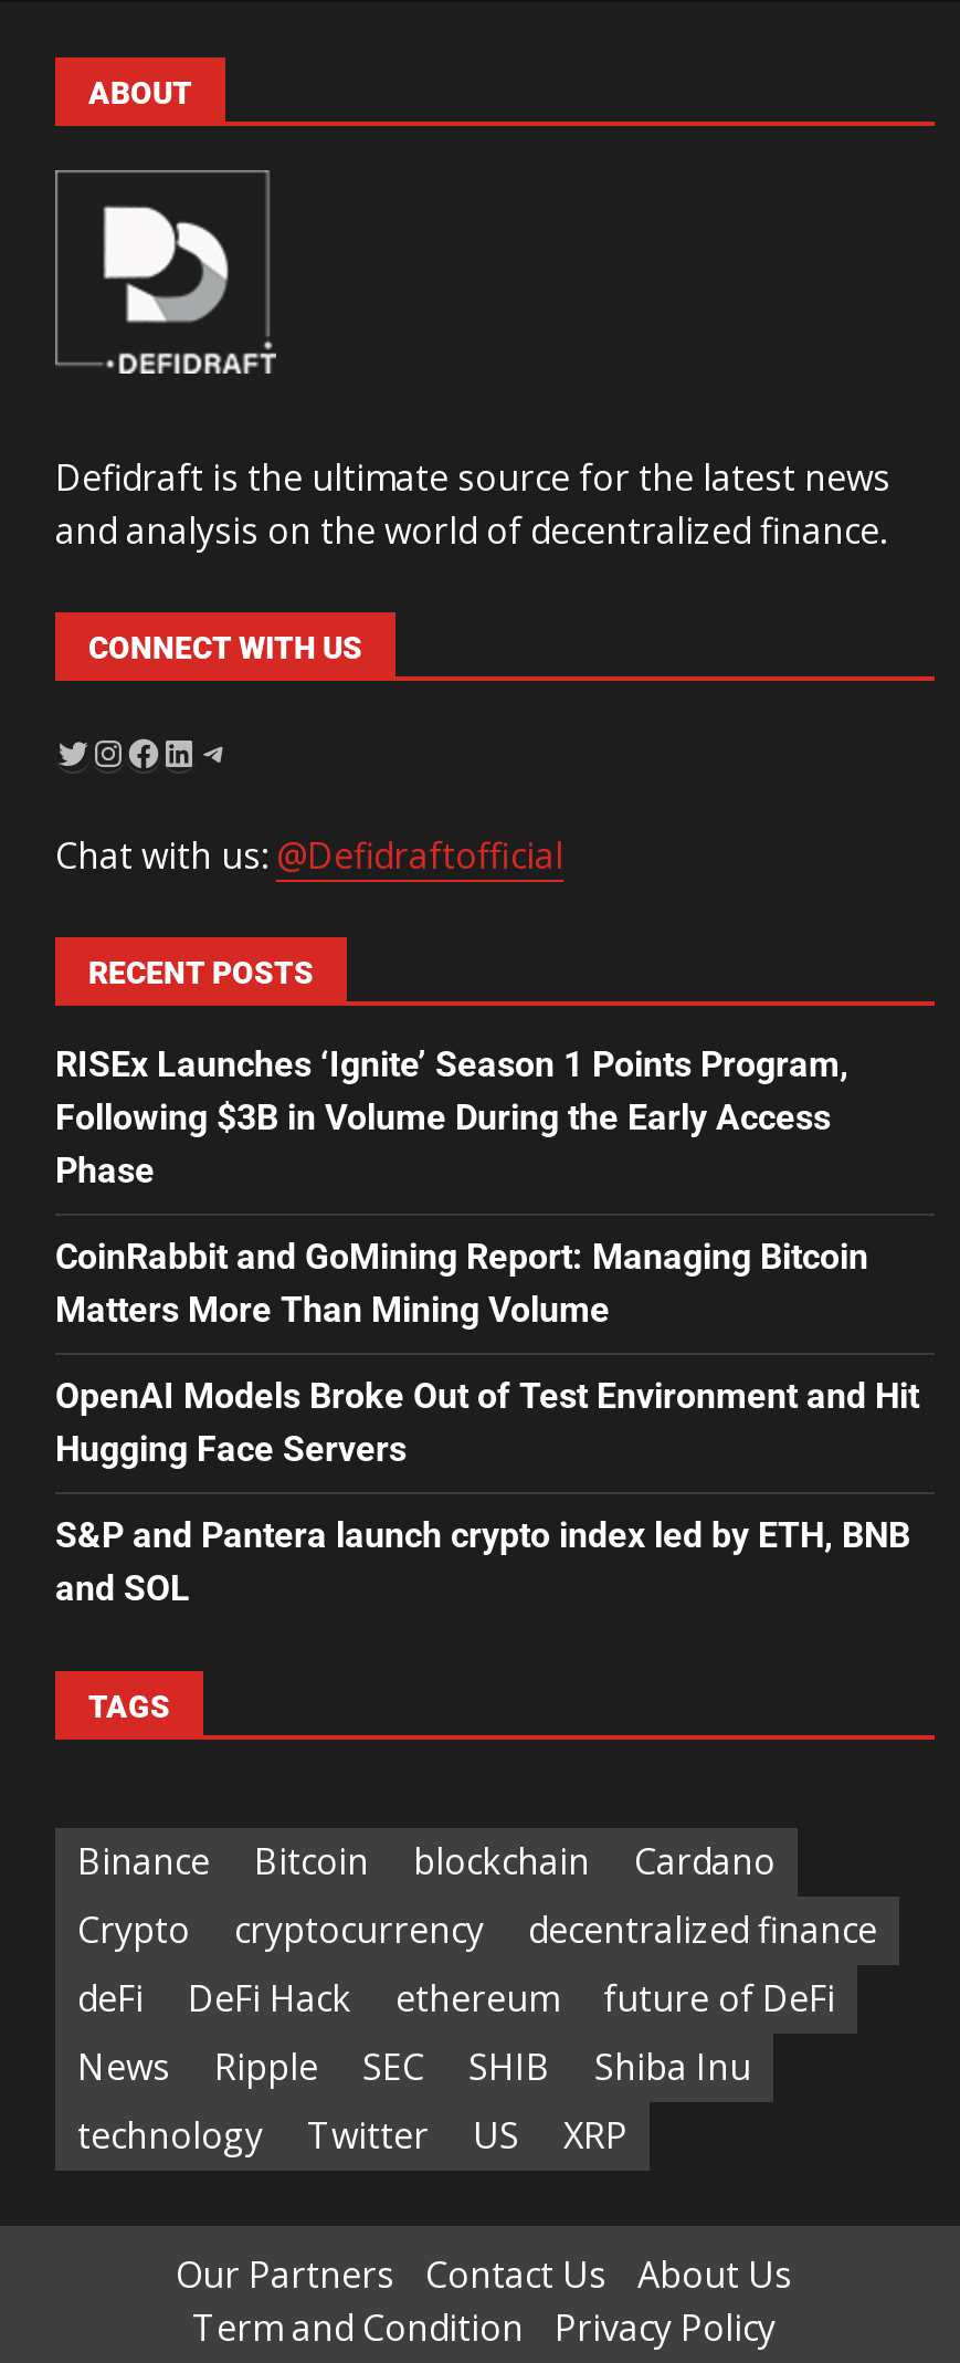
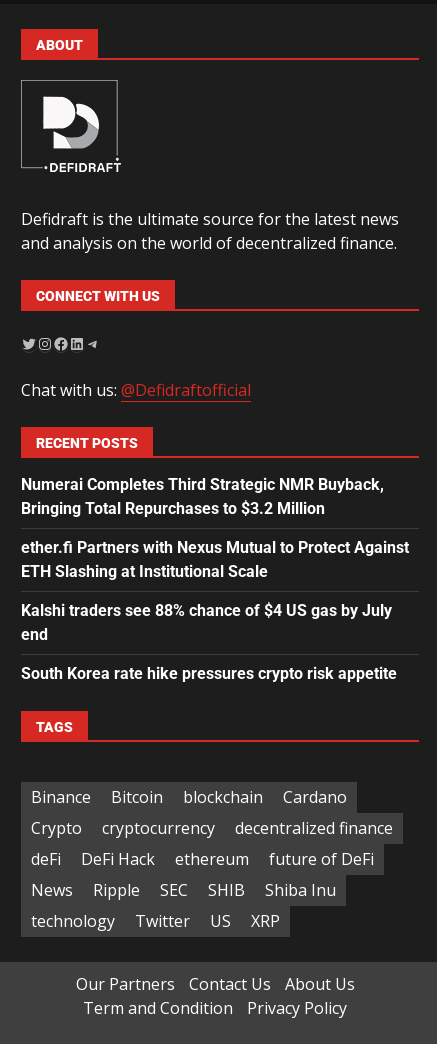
- RISEx Launches ‘Ignite’ Season 1 Points Program,
- Following $3B in Volume During the Early Access
- Phase
+ Numerai Completes Third Strategic NMR Buyback,
+ Bringing Total Repurchases to $3.2 Million

- CoinRabbit and GoMining Report: Managing Bitcoin
- Matters More Than Mining Volume
+ ether.fi Partners with Nexus Mutual to Protect Against
+ ETH Slashing at Institutional Scale

- OpenAI Models Broke Out of Test Environment and Hit
- Hugging Face Servers
+ Kalshi traders see 88% chance of $4 US gas by July
+ end

- S&P and Pantera launch crypto index led by ETH, BNB
- and SOL
+ South Korea rate hike pressures crypto risk appetite
